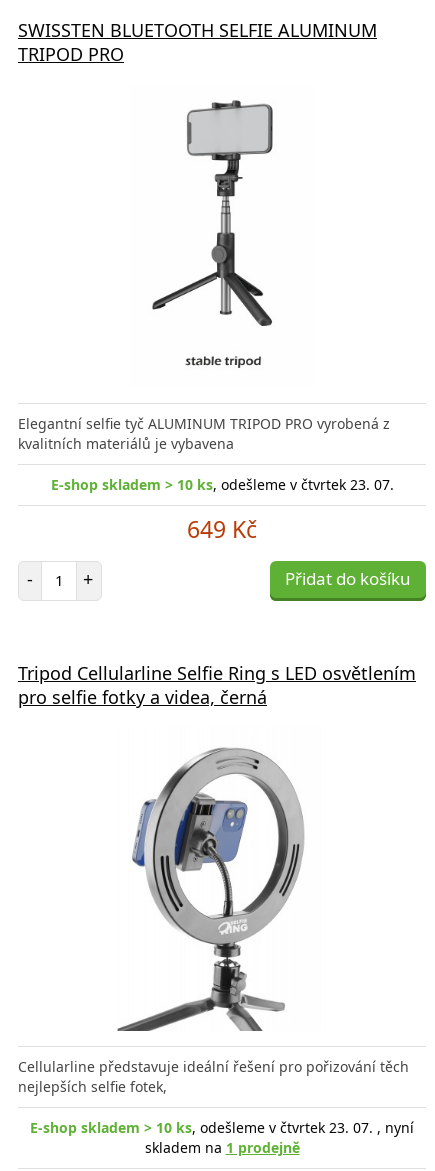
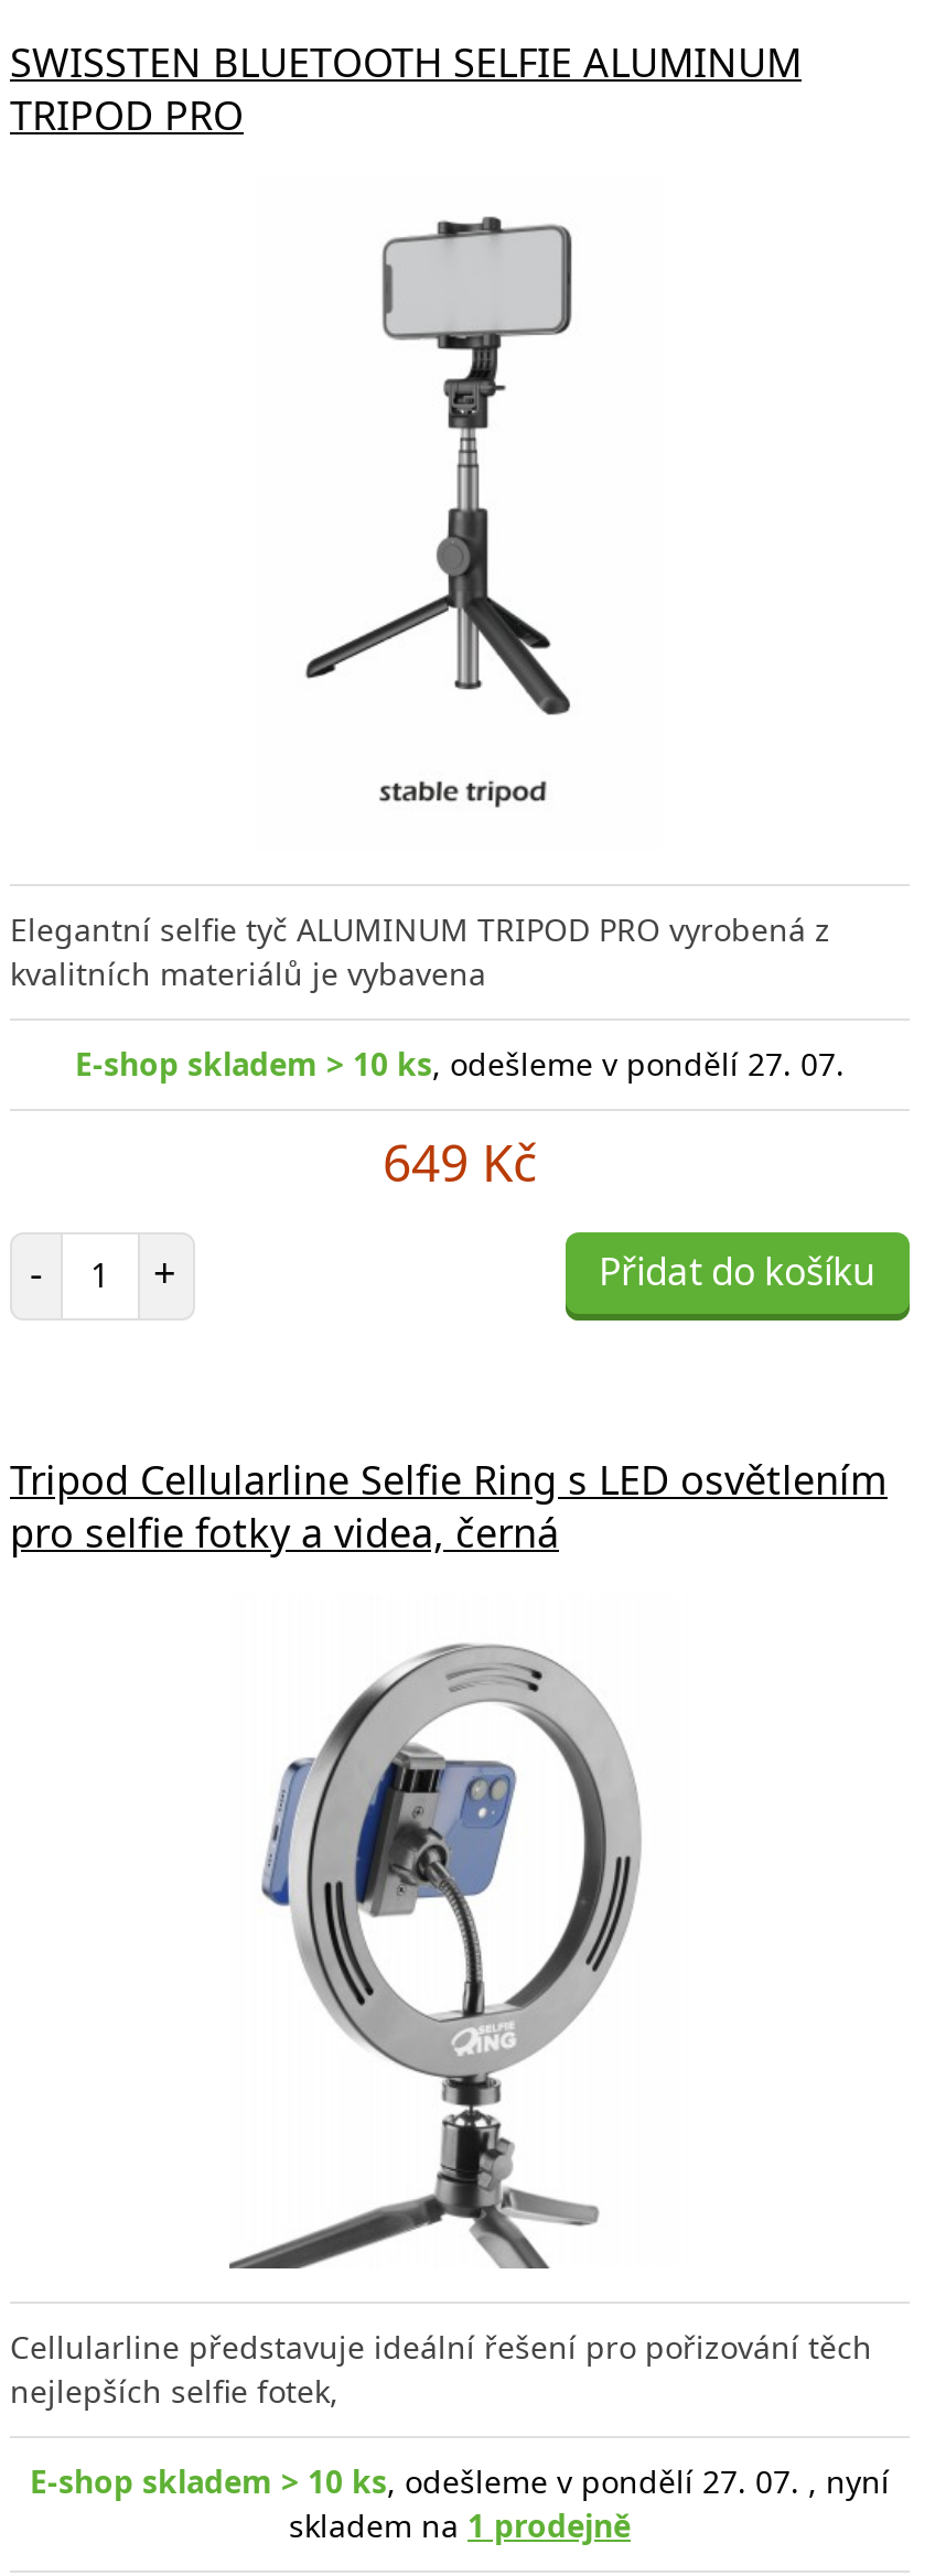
- E-shop skladem > 10 ks, odešleme v čtvrtek 23. 07.
+ E-shop skladem > 10 ks, odešleme v pondělí 27. 07.

- E-shop skladem > 10 ks, odešleme v čtvrtek 23. 07. , nyní
+ E-shop skladem > 10 ks, odešleme v pondělí 27. 07. , nyní
